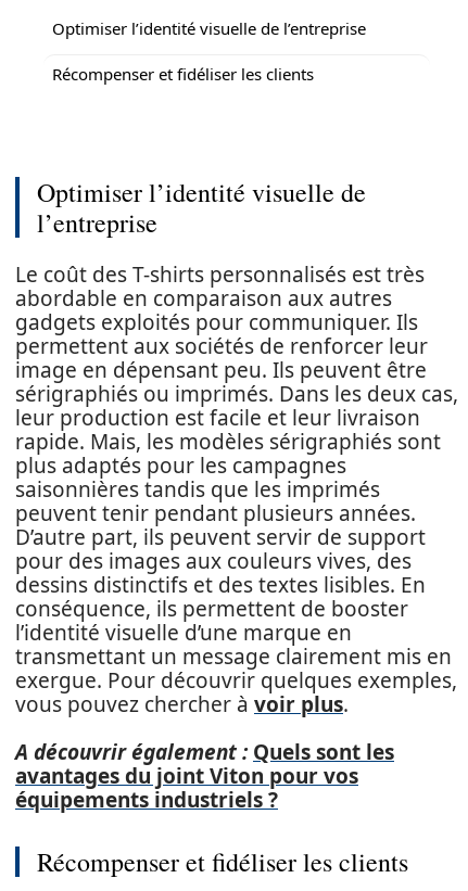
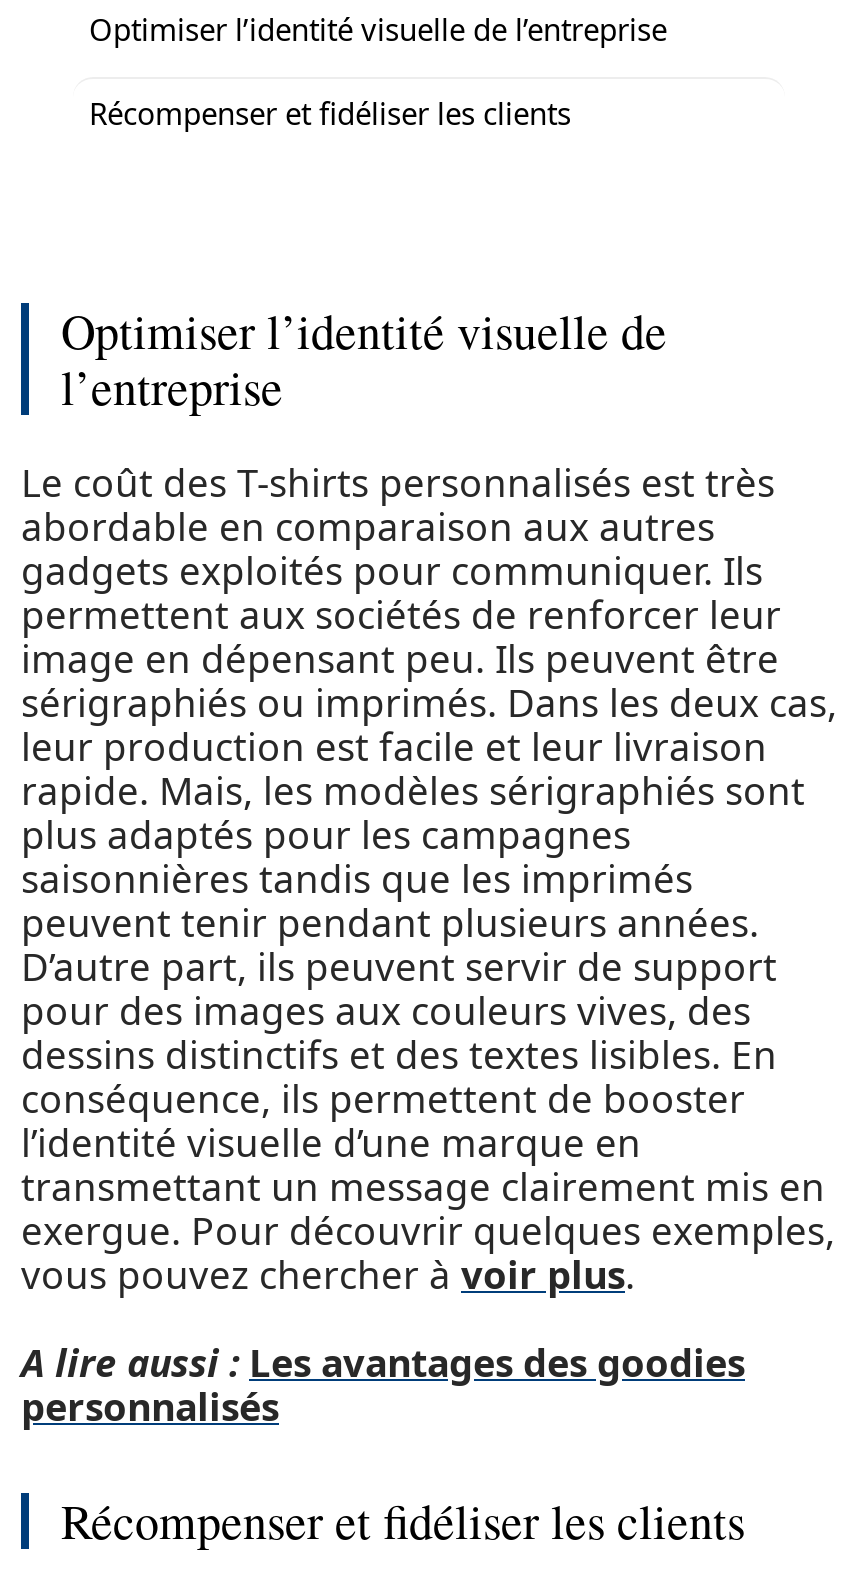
- A découvrir également : Quels sont les
- avantages du joint Viton pour vos
- équipements industriels ?
+ A lire aussi : Les avantages des goodies
+ personnalisés
